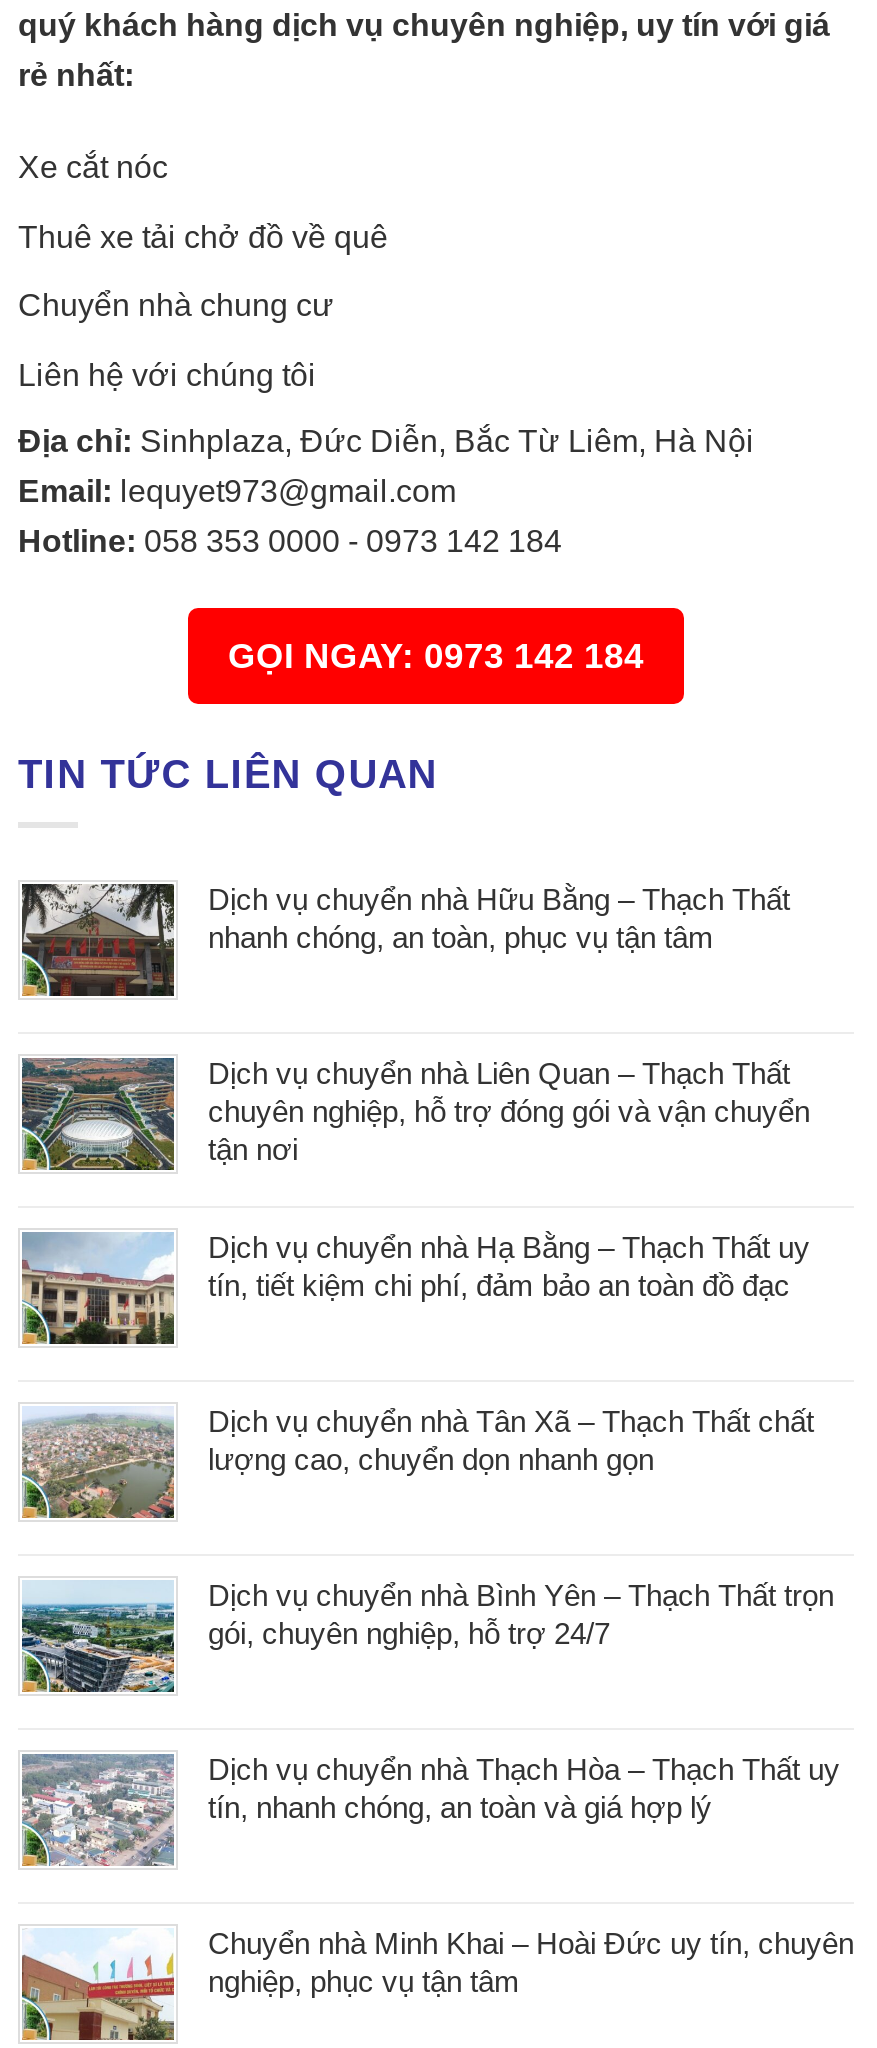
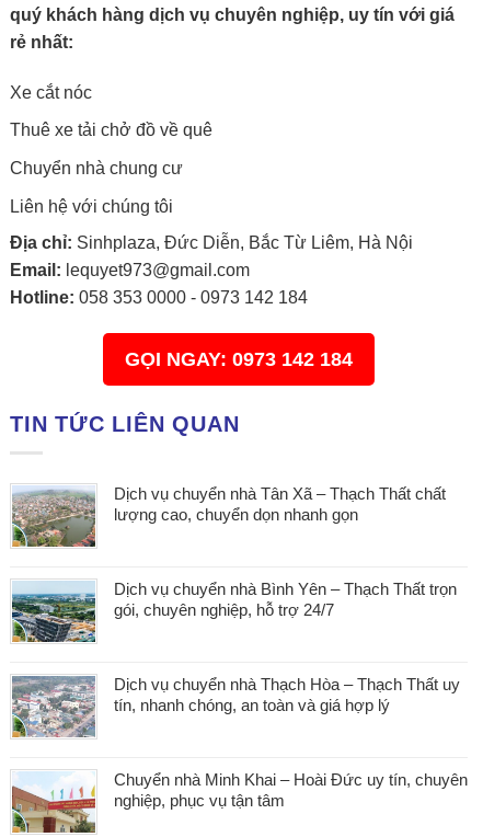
- [image]
- Dịch vụ chuyển nhà Hữu Bằng – Thạch Thất
- nhanh chóng, an toàn, phục vụ tận tâm

- [image]
- Dịch vụ chuyển nhà Liên Quan – Thạch Thất
- chuyên nghiệp, hỗ trợ đóng gói và vận chuyển
- tận nơi
- Dịch vụ chuyển nhà Hạ Bằng – Thạch Thất uy
- tín, tiết kiệm chi phí, đảm bảo an toàn đồ đạc

- [image]
